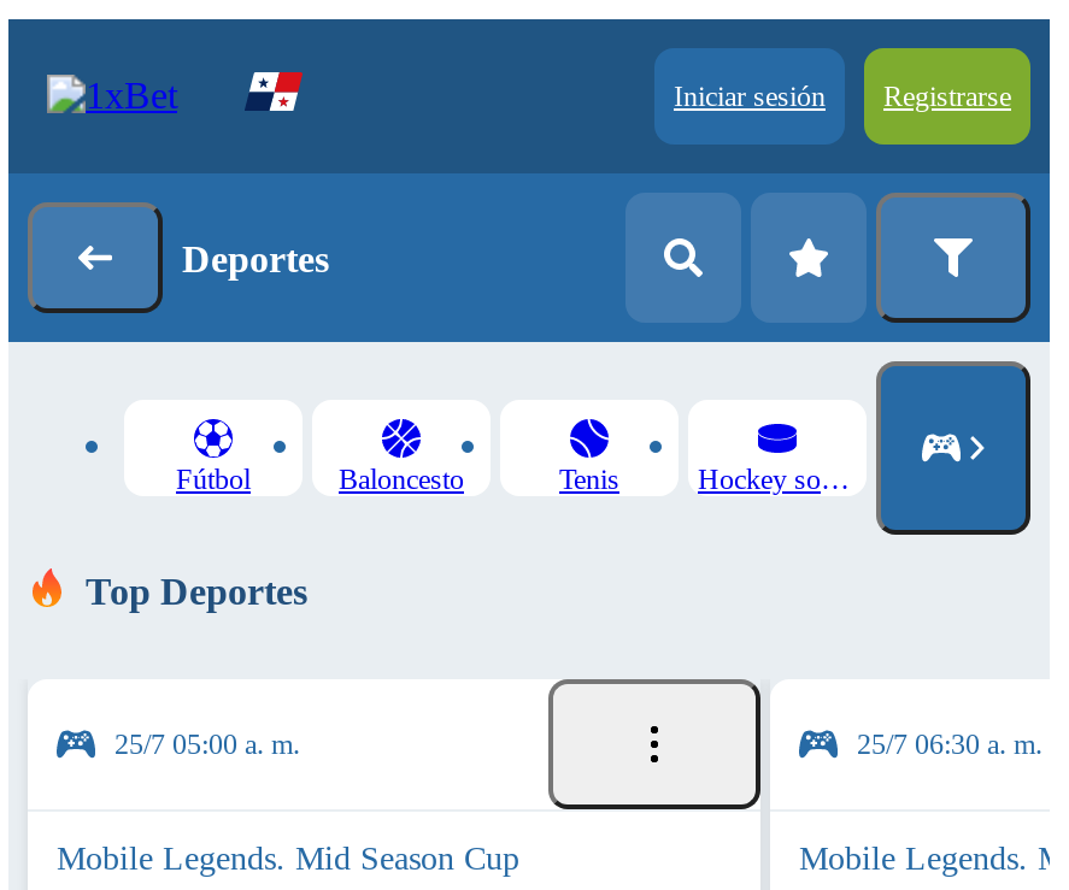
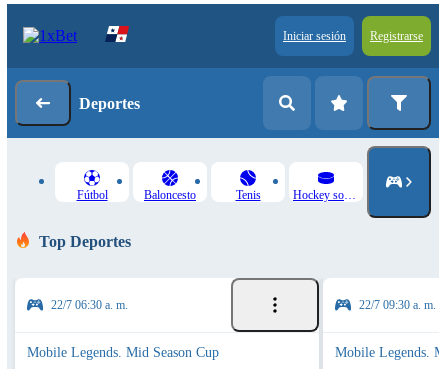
- 25/7 05:00 a. m.
+ 22/7 06:30 a. m.

- 25/7 06:30 a. m.
+ 22/7 09:30 a. m.
